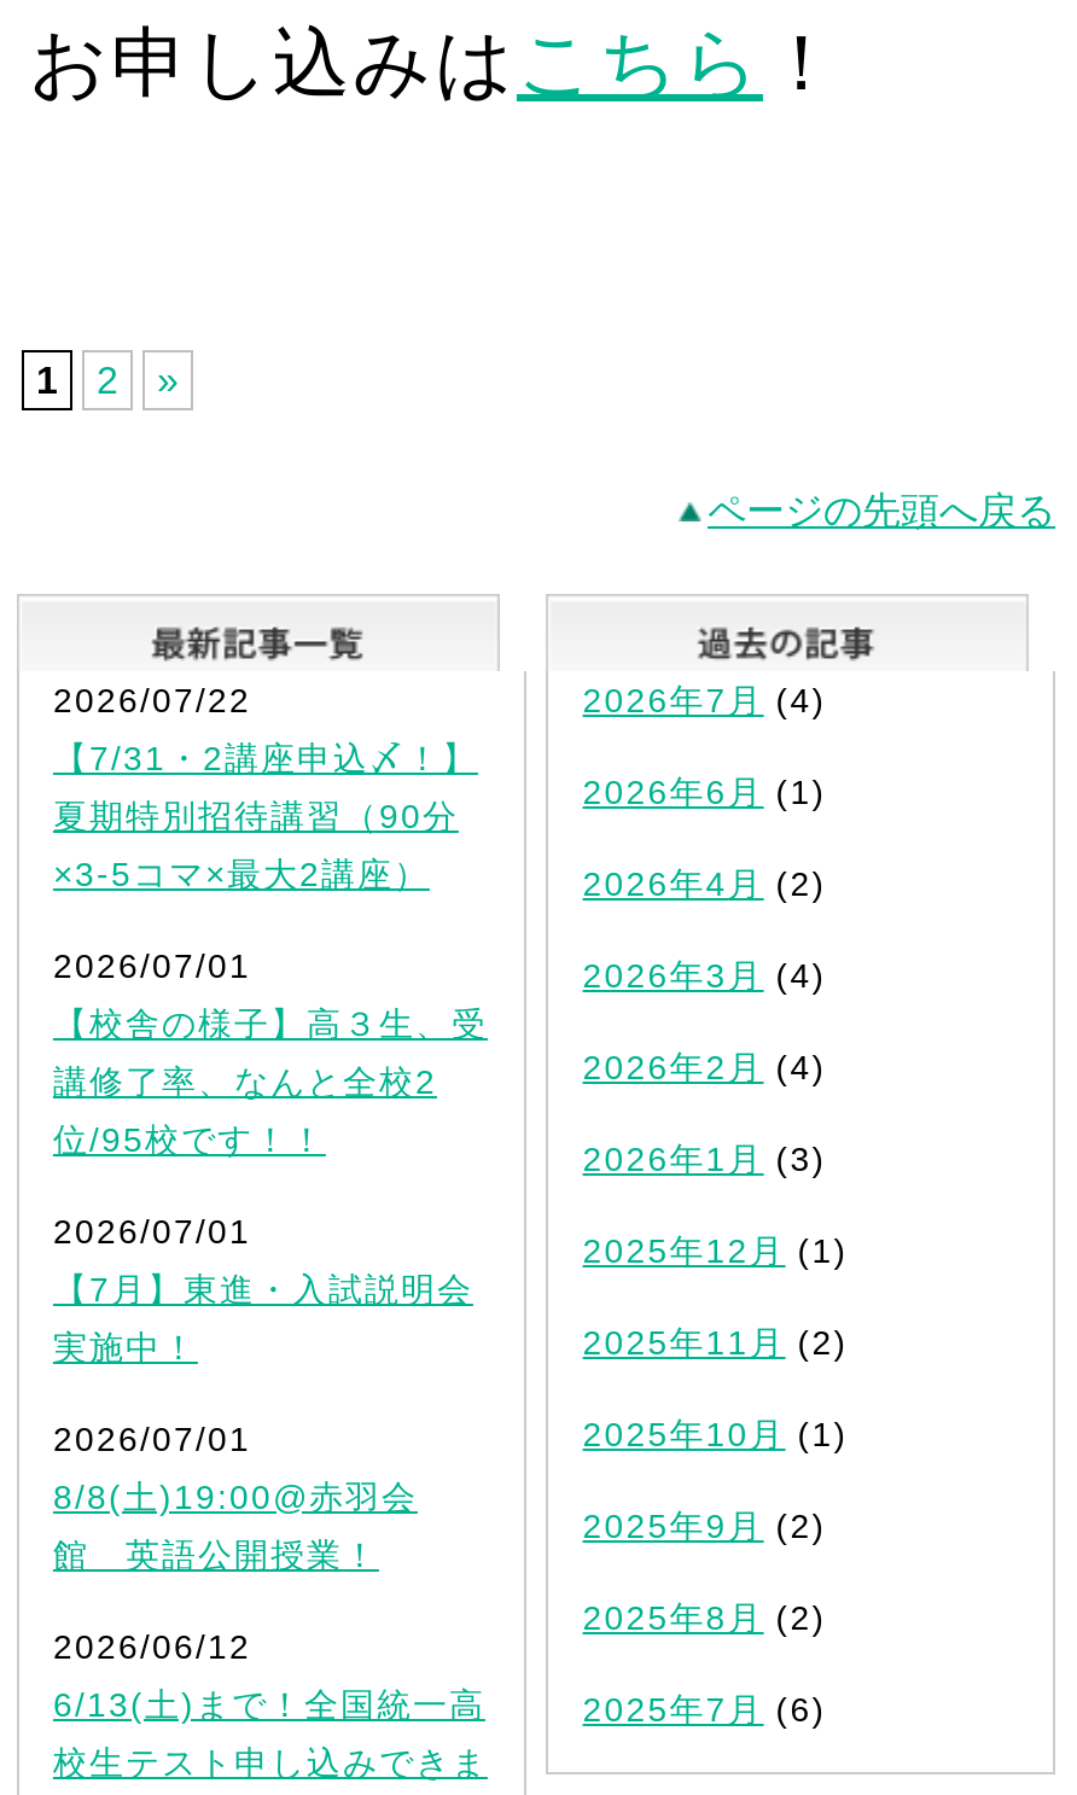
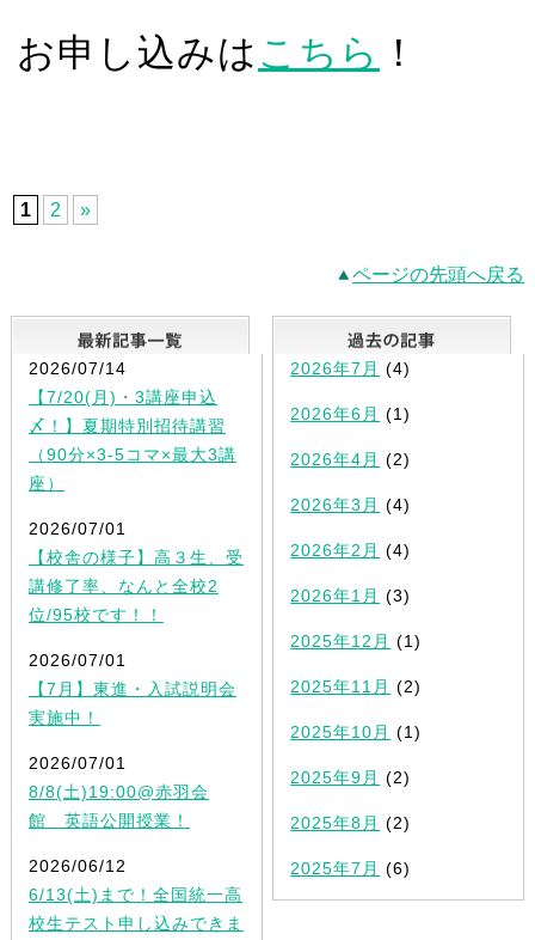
- 2026/07/22
- 【7/31・2講座申込〆！】
- 夏期特別招待講習（90分
- ×3-5コマ×最大2講座）
+ 2026/07/14
+ 【7/20(月)・3講座申込
+ 〆！】夏期特別招待講習
+ （90分×3-5コマ×最大3講
+ 座）
